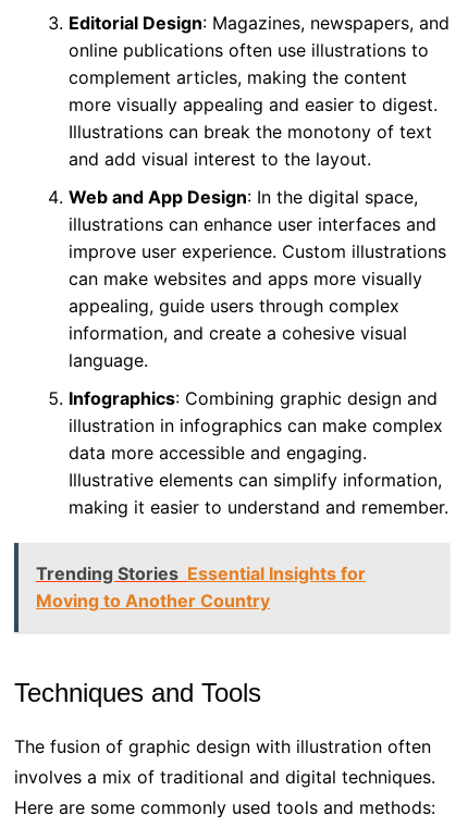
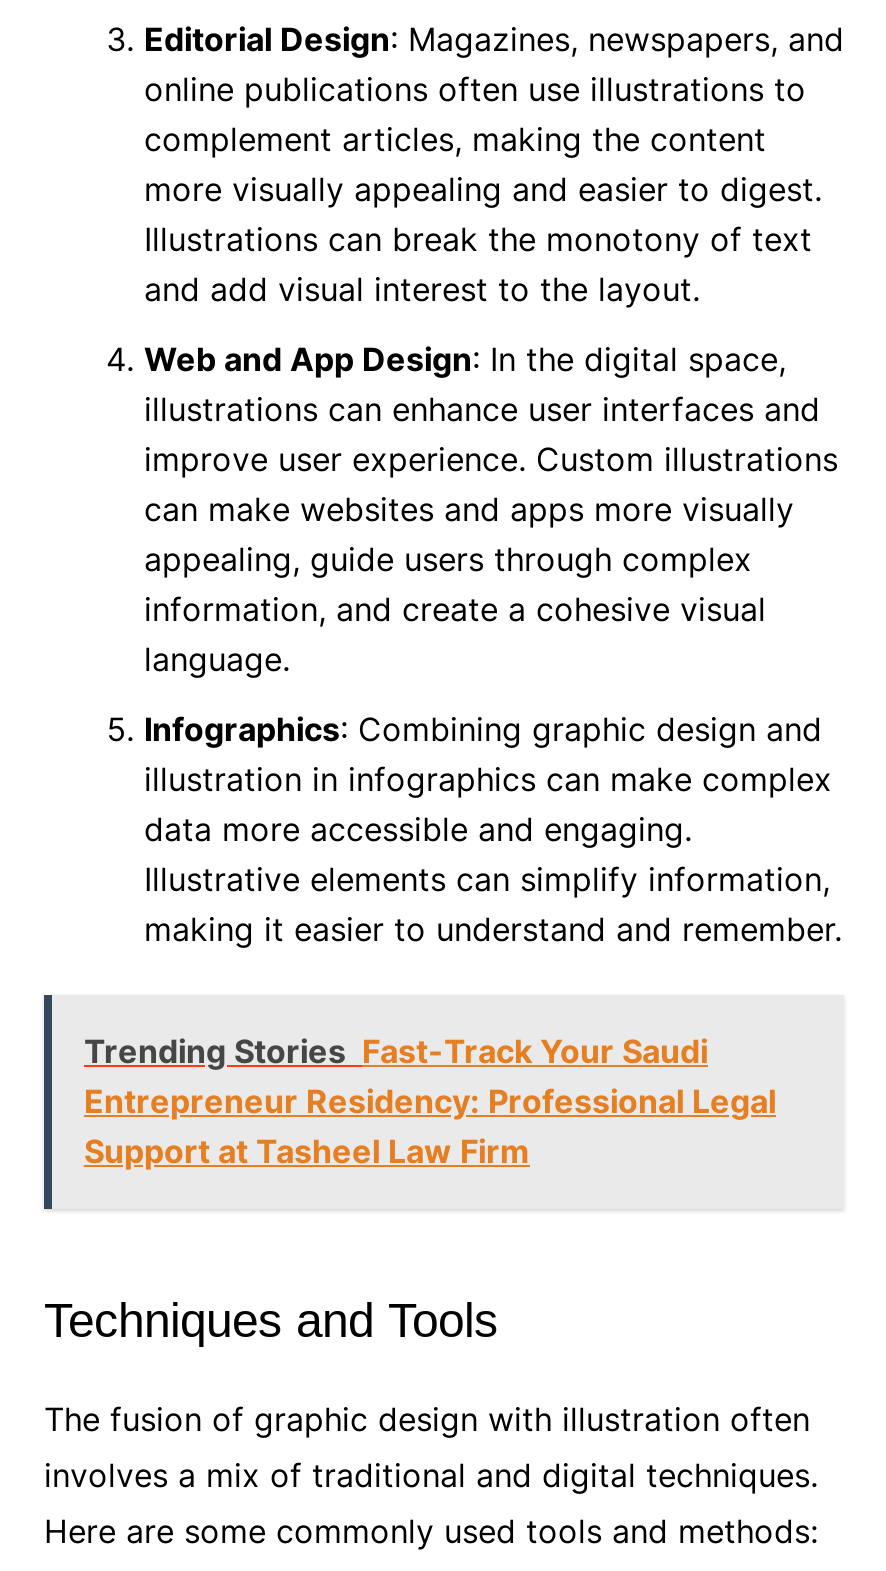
- Trending Stories Essential Insights for
- Moving to Another Country
+ Trending Stories Fast-Track Your Saudi
+ Entrepreneur Residency: Professional Legal
+ Support at Tasheel Law Firm
